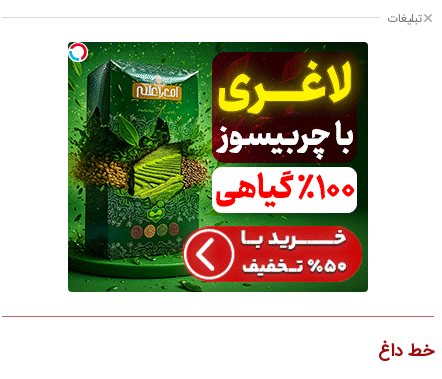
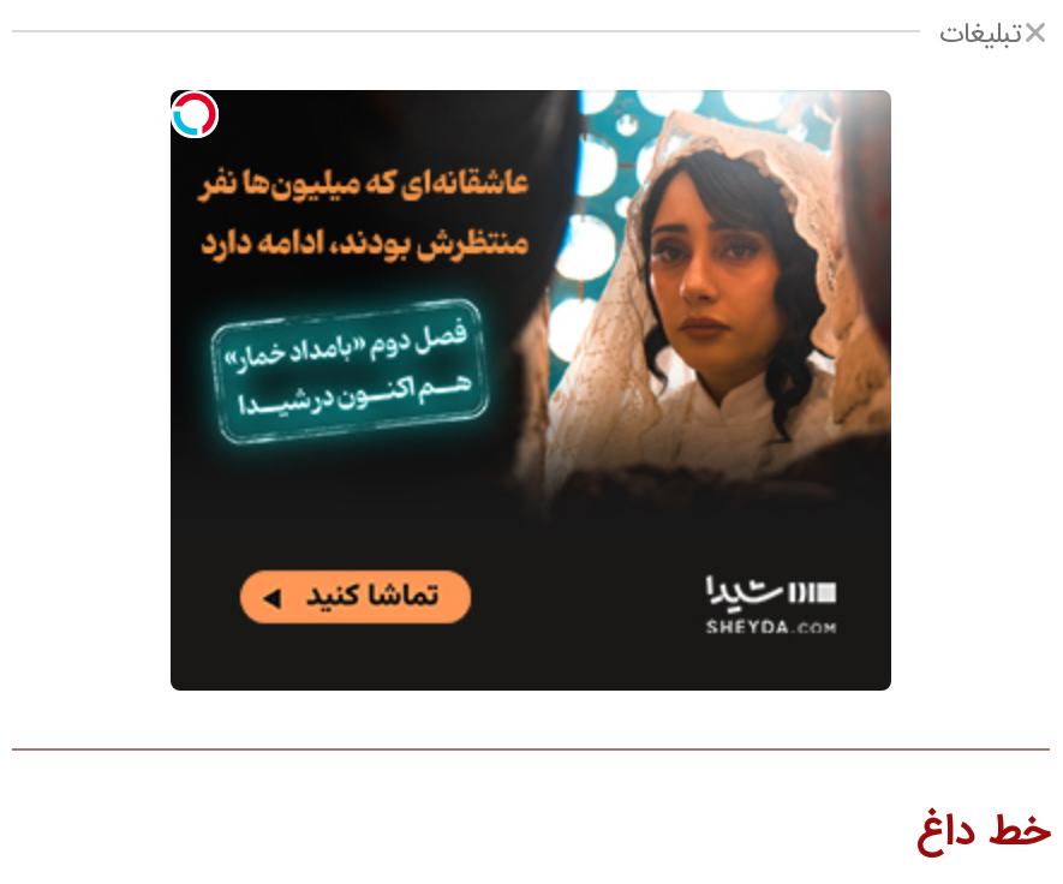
- [image]
+ [image]
